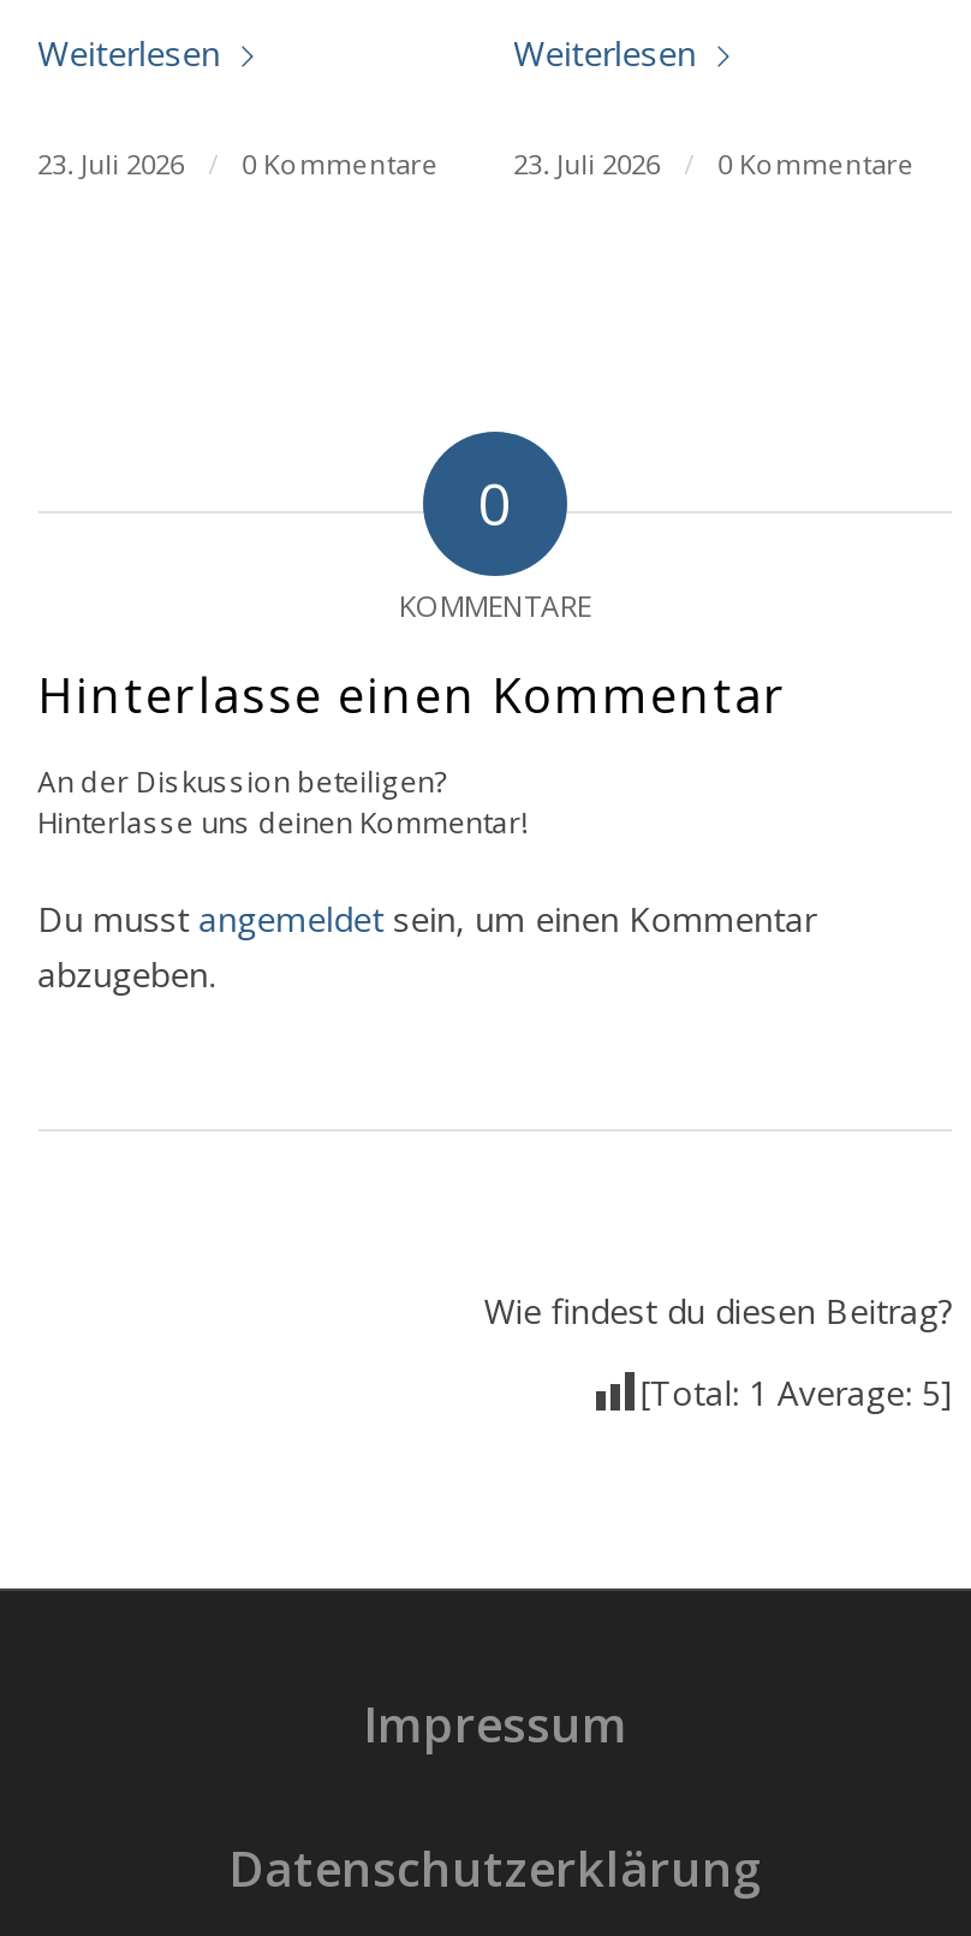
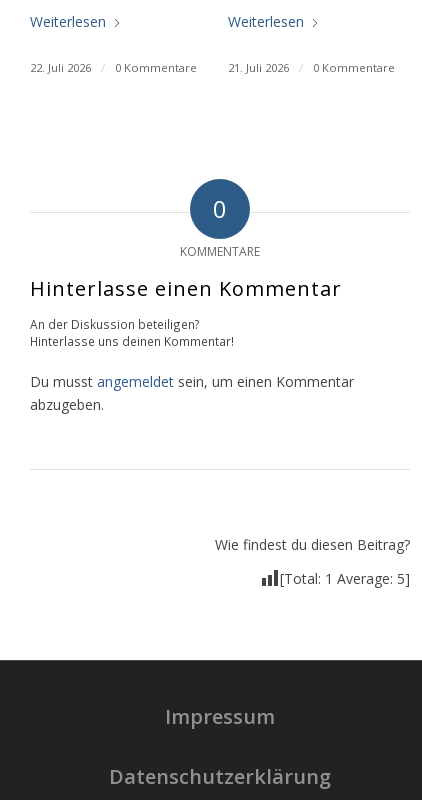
- 23. Juli 2026
+ 22. Juli 2026

- 23. Juli 2026
+ 21. Juli 2026
